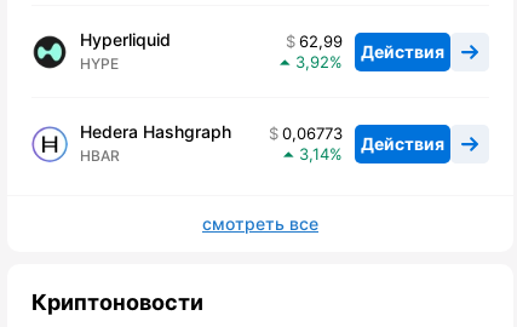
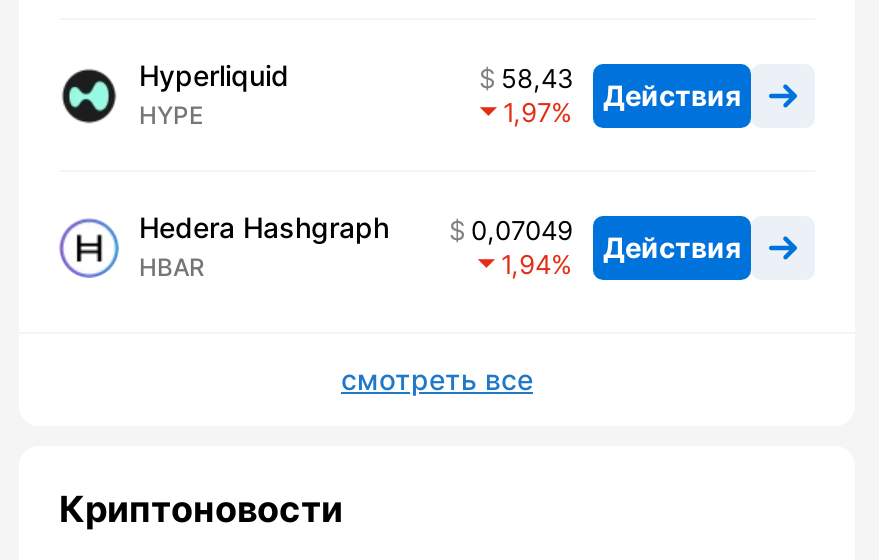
- 62,99 Действия
+ 58,43 Действия

- 3,92
+ 1,97

- 0,06773 Действия
+ 0,07049 Действия

- 3,14
+ 1,94
